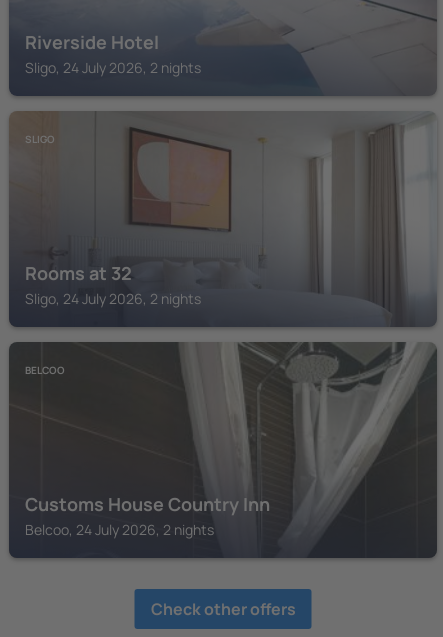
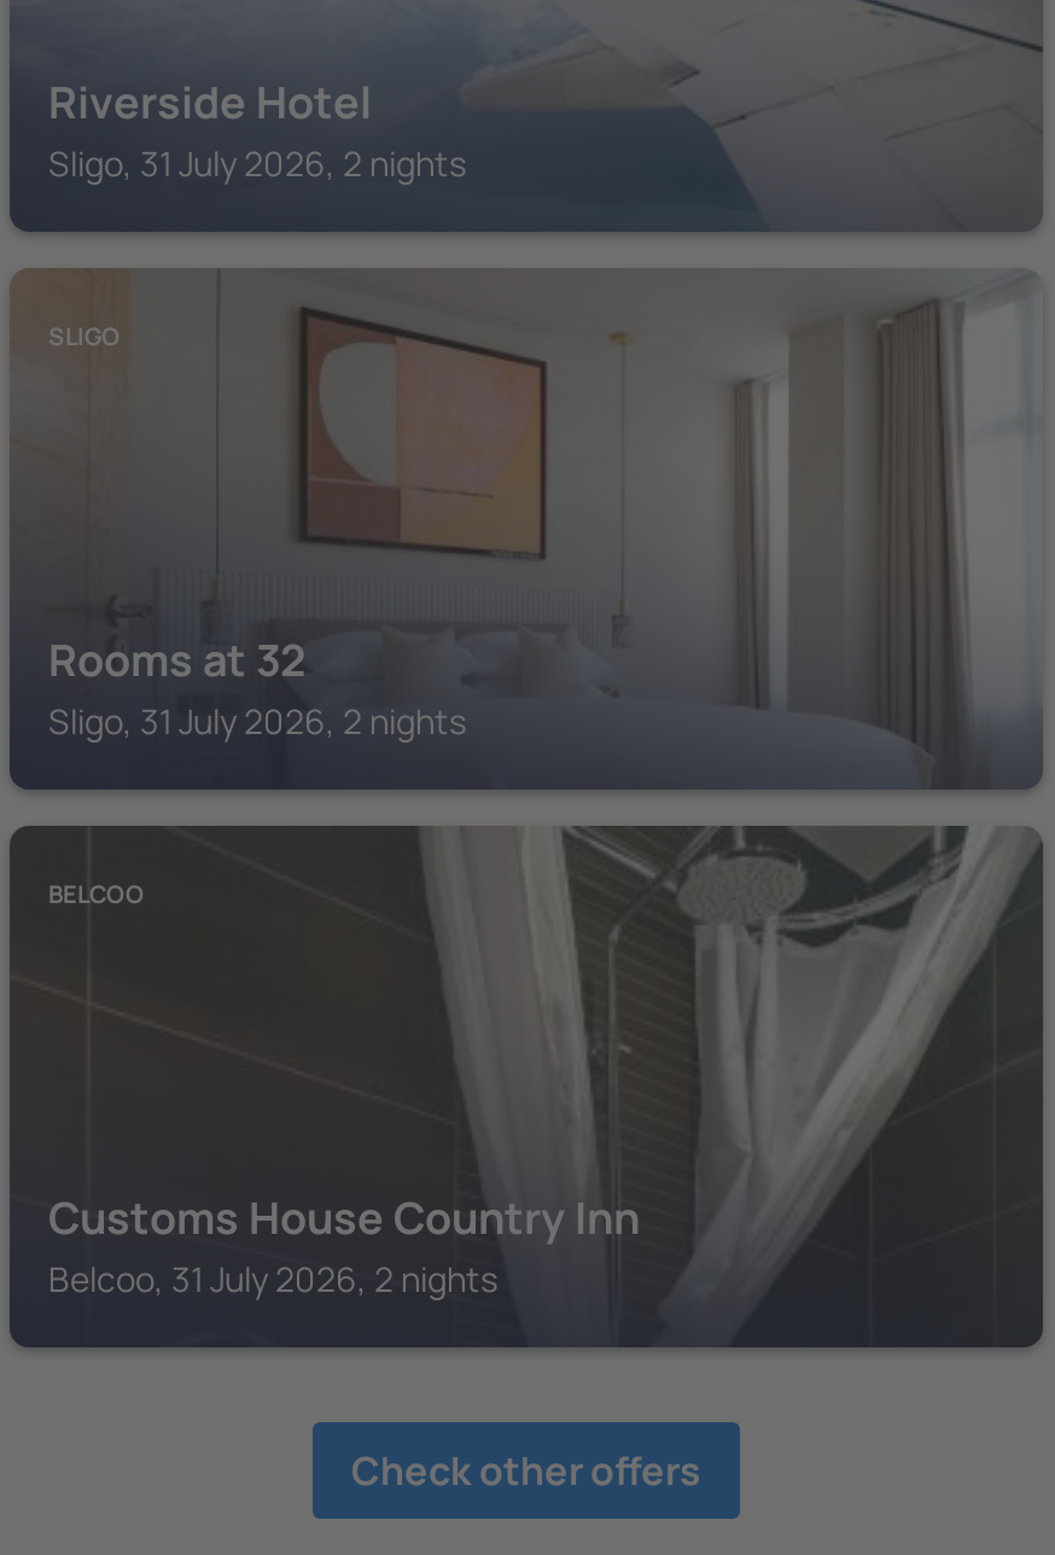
- Sligo, 24 July 2026, 2 nights
+ Sligo, 31 July 2026, 2 nights

- Sligo, 24 July 2026, 2 nights
+ Sligo, 31 July 2026, 2 nights

- Belcoo, 24 July 2026, 2 nights
+ Belcoo, 31 July 2026, 2 nights
